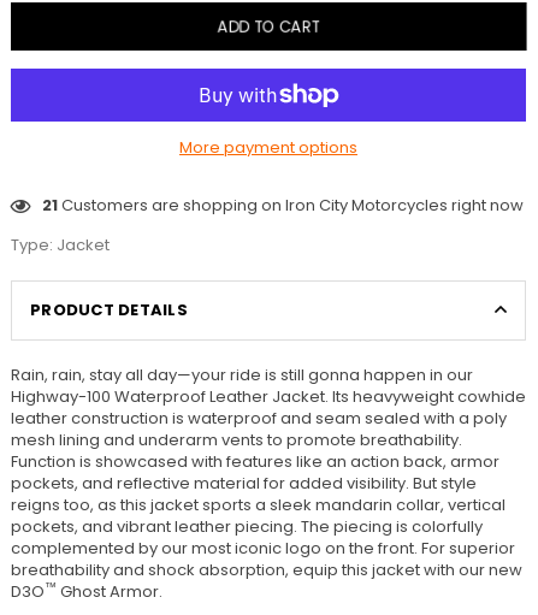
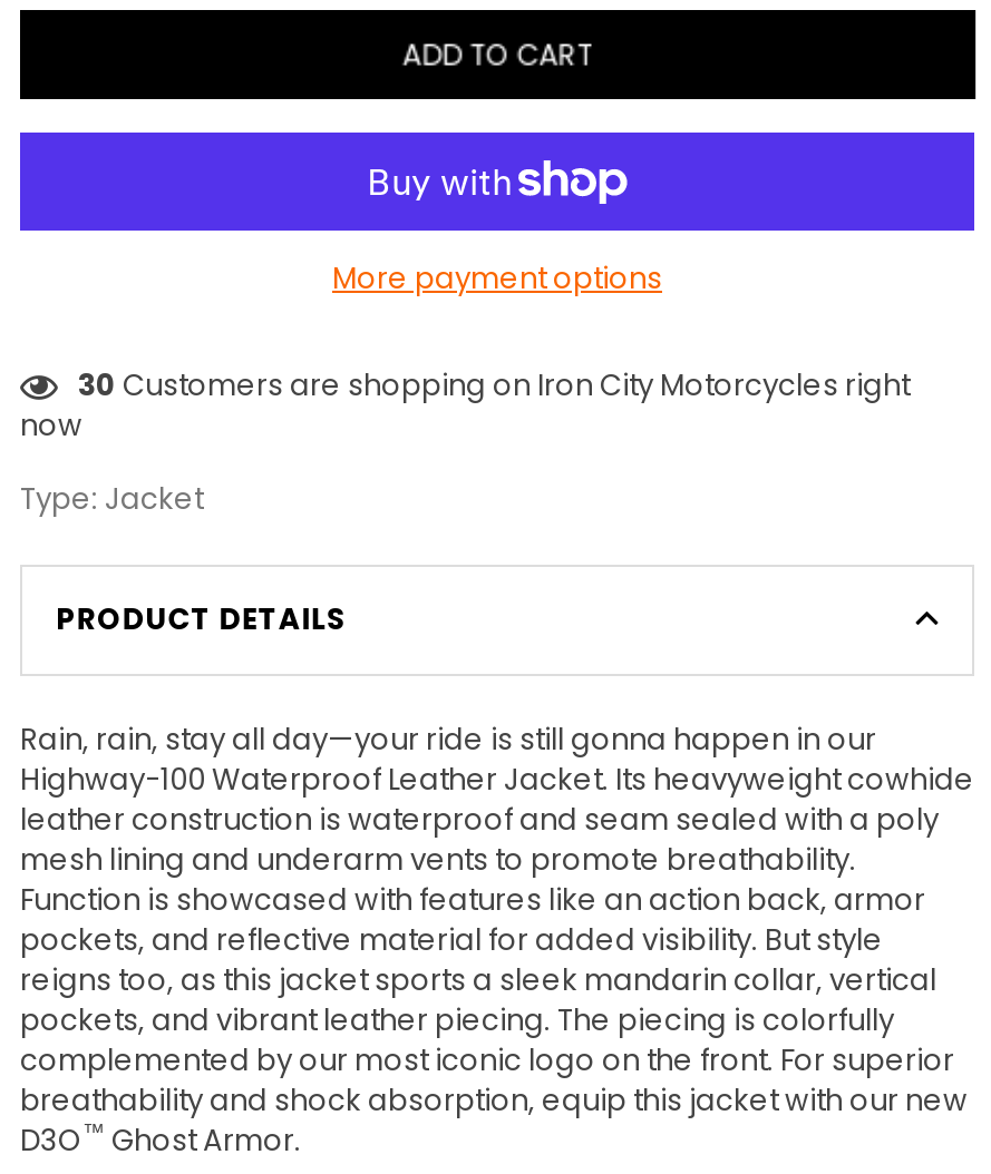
- 21 Customers are shopping on Iron City Motorcycles right now
+ 30 Customers are shopping on Iron City Motorcycles right
+ now
